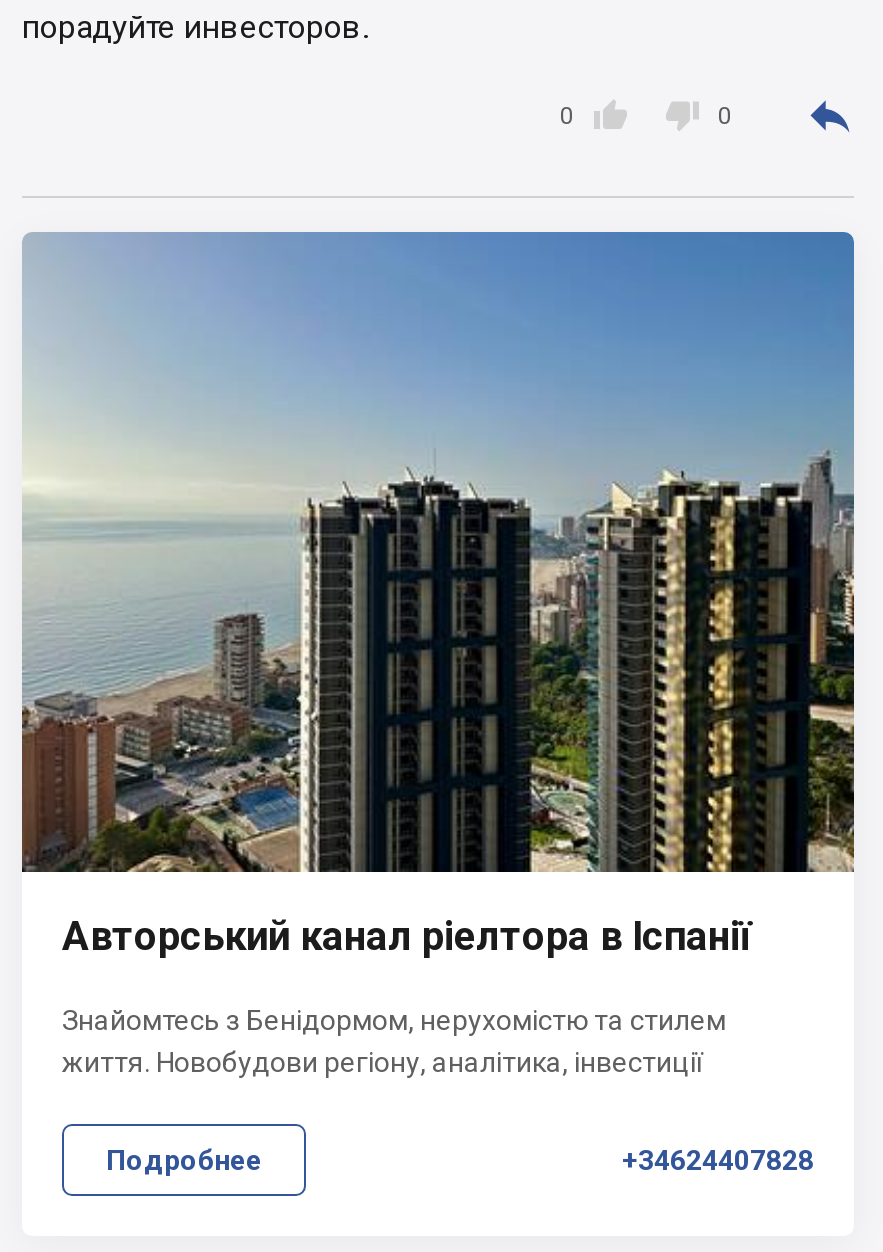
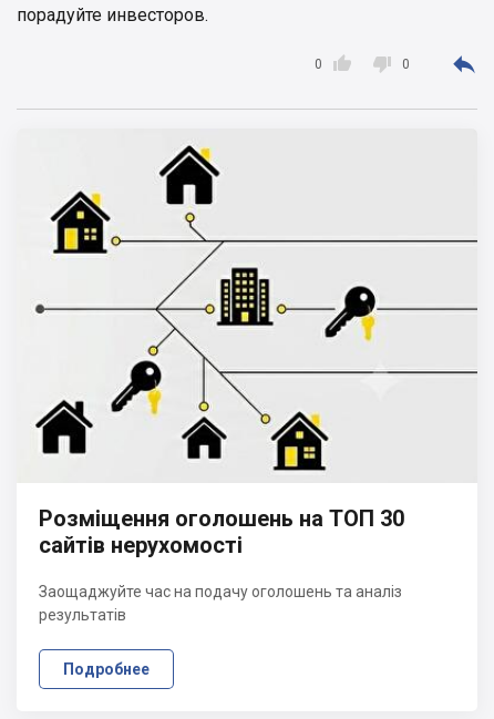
- [image]
- Авторський канал ріелтора в Іспанії
+ [image]
+ Розміщення оголошень на ТОП 30
+ сайтів нерухомості

- Знайомтесь з Бенідормом, нерухомістю та стилем
- життя. Новобудови регіону, аналітика, інвестиції
+ Заощаджуйте час на подачу оголошень та аналіз
+ результатів

- +34624407828
